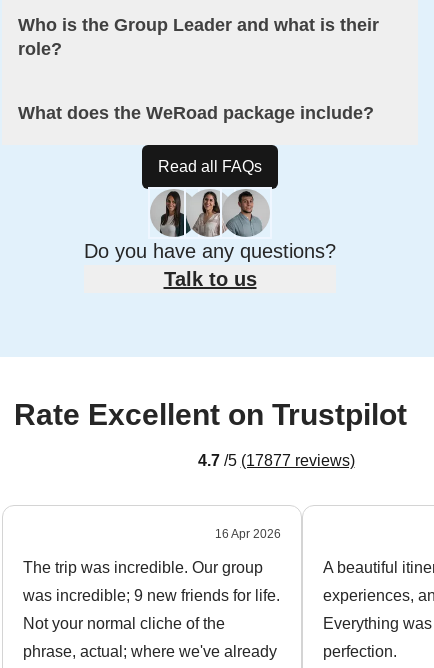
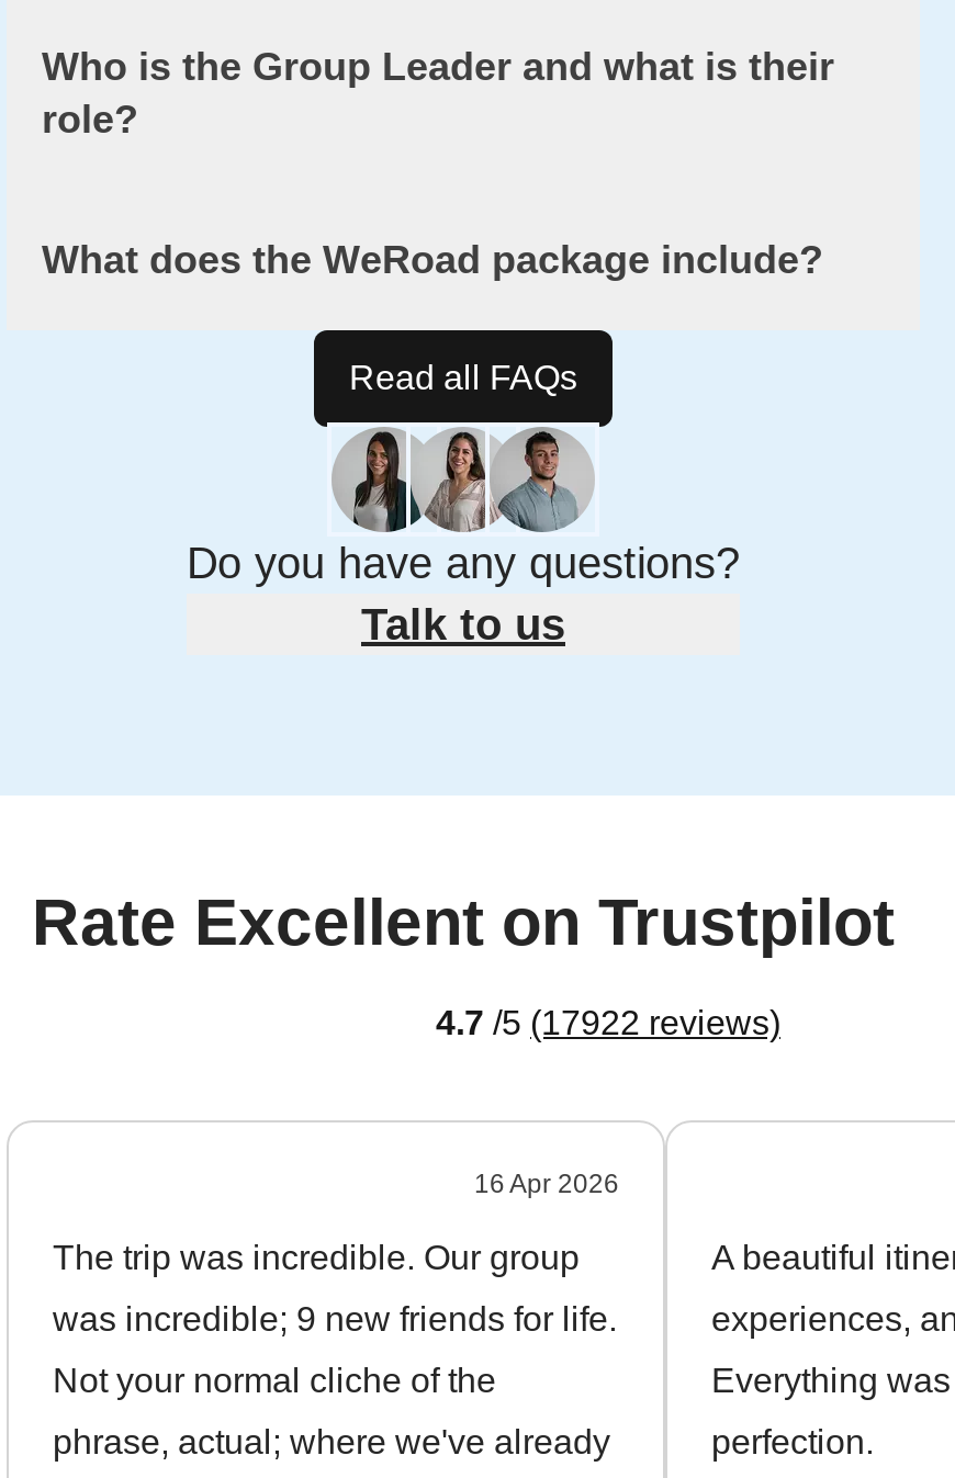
- 4.7 /5 (17877 reviews)
+ 4.7 /5 (17922 reviews)
